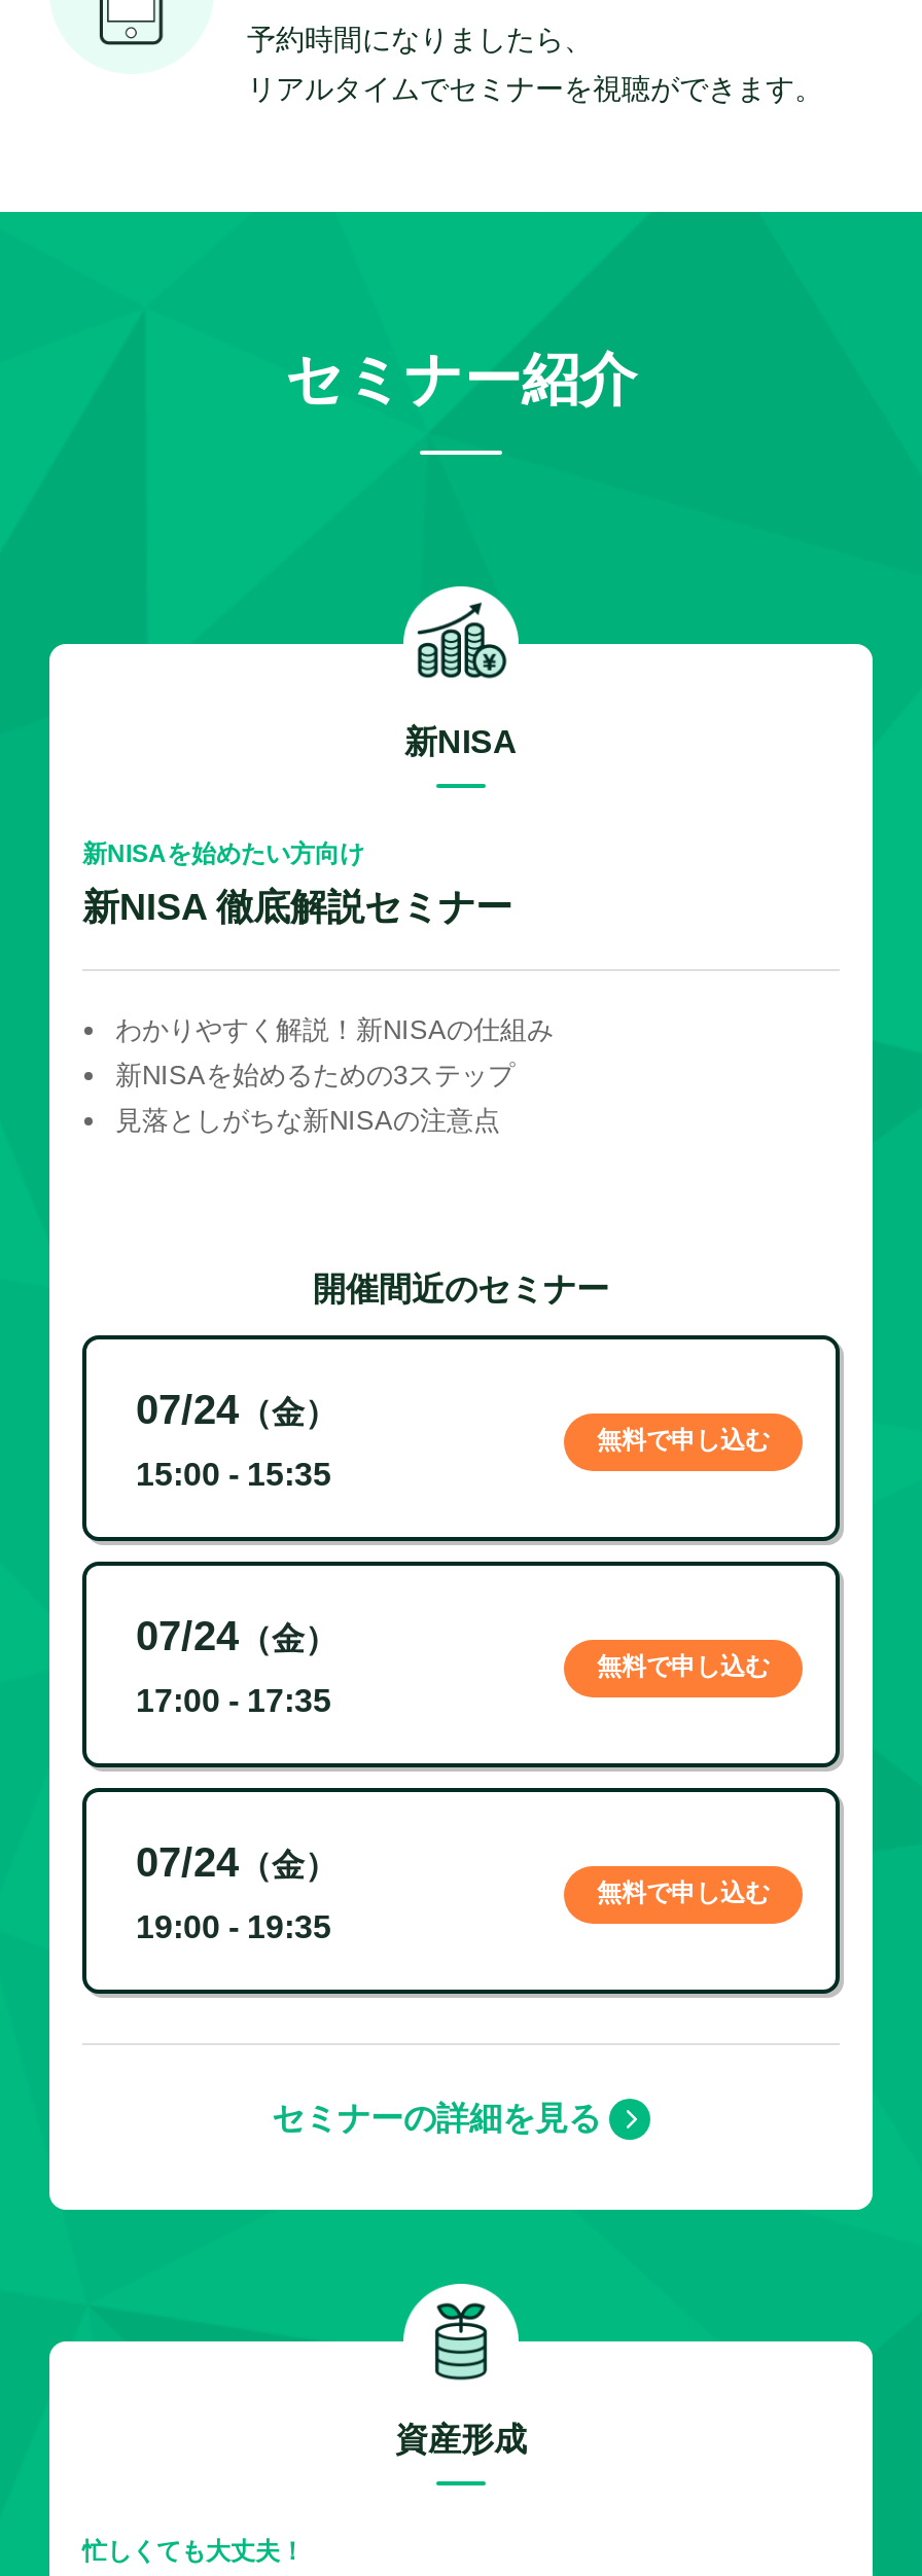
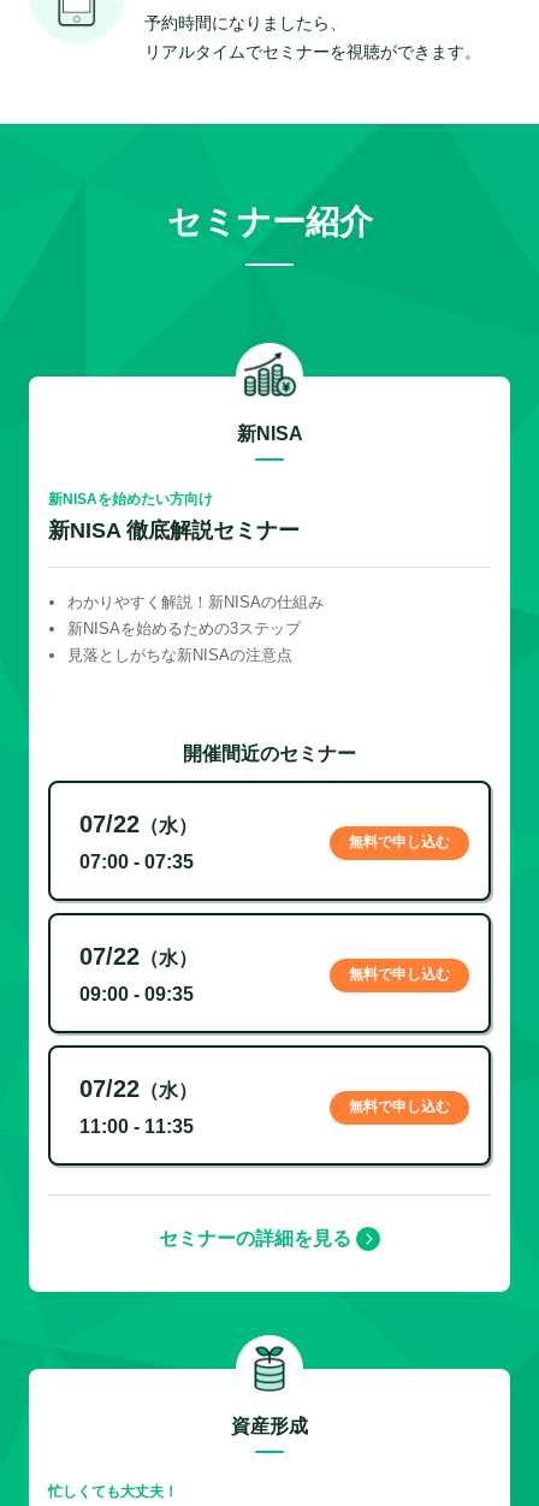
- 07/24（金）
+ 07/22（水）

- 15:00 - 15:35
+ 07:00 - 07:35

- 07/24（金）
+ 07/22（水）

- 17:00 - 17:35
+ 09:00 - 09:35

- 07/24（金）
+ 07/22（水）

- 19:00 - 19:35
+ 11:00 - 11:35
